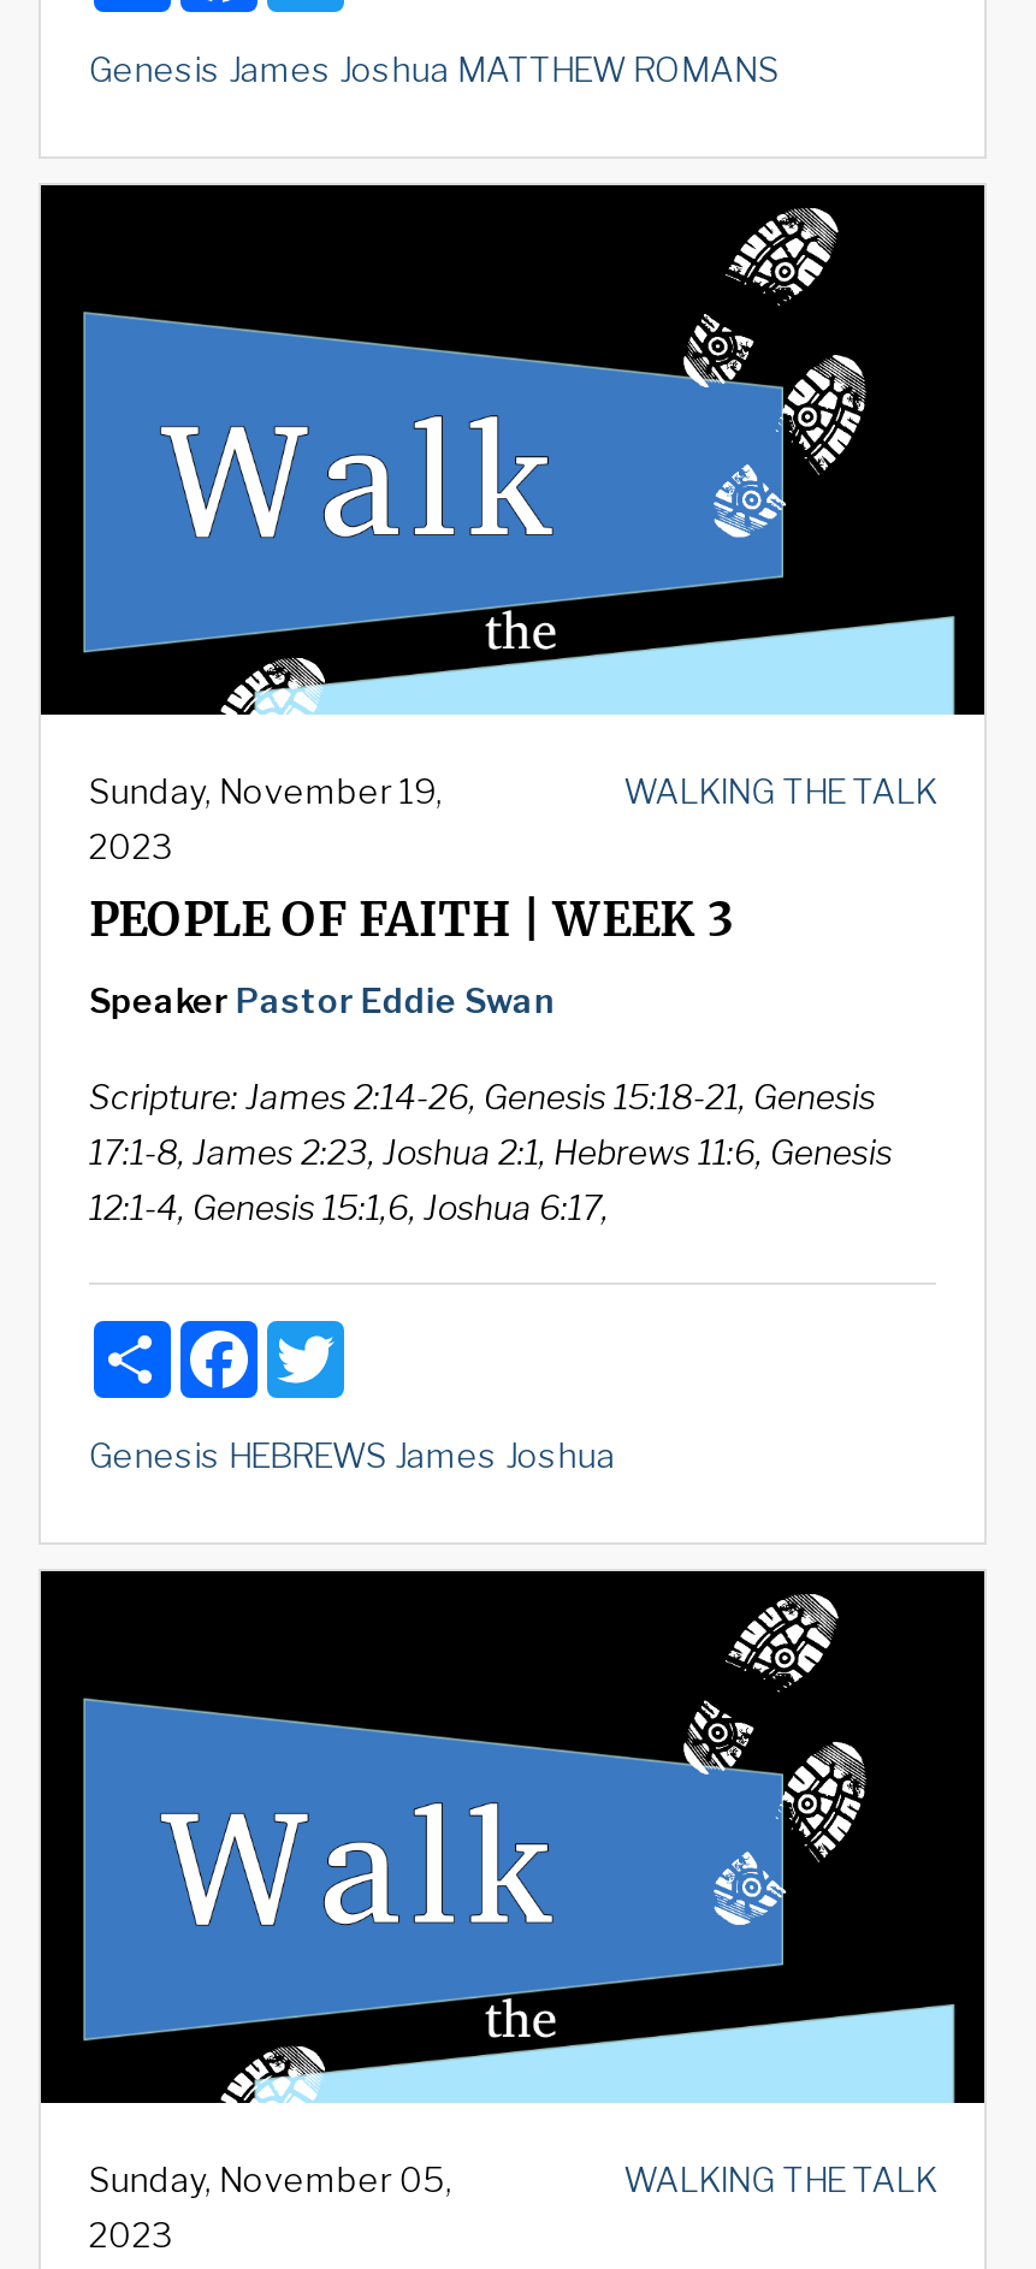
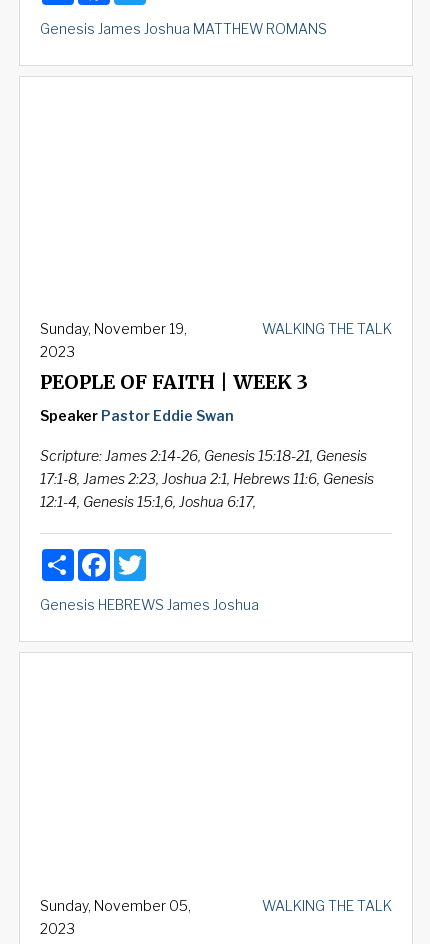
- [image]

- [image]
